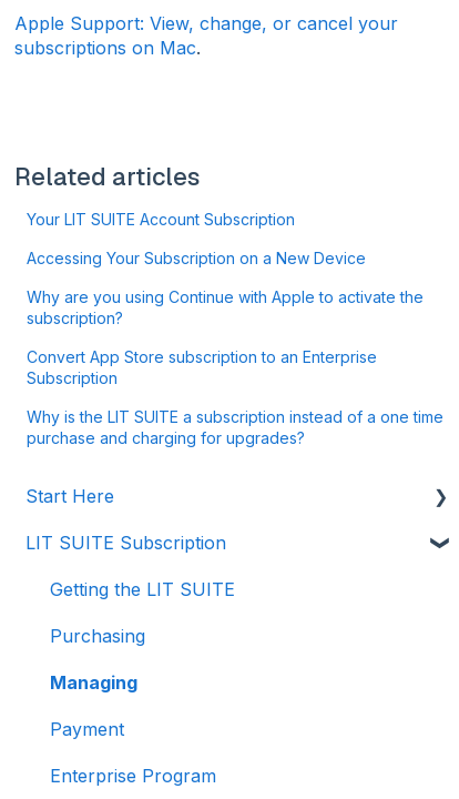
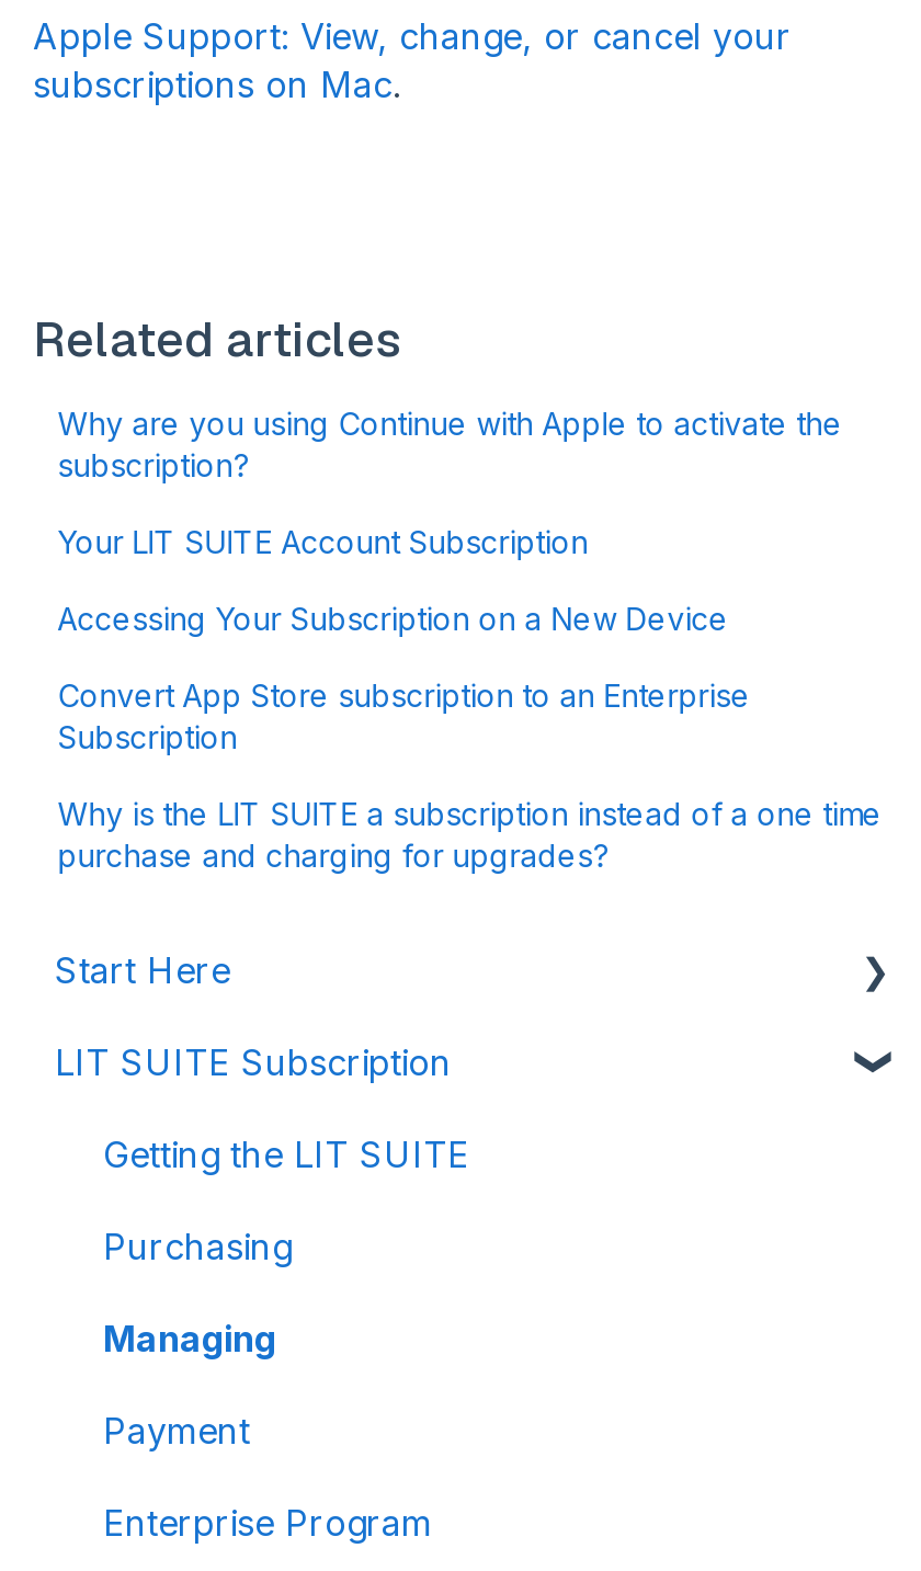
moved down: Your LIT SUITE Account Subscription | Accessing Your Subscription on a New Device

moved up: Why are you using Continue with Apple to activate the | subscription?
